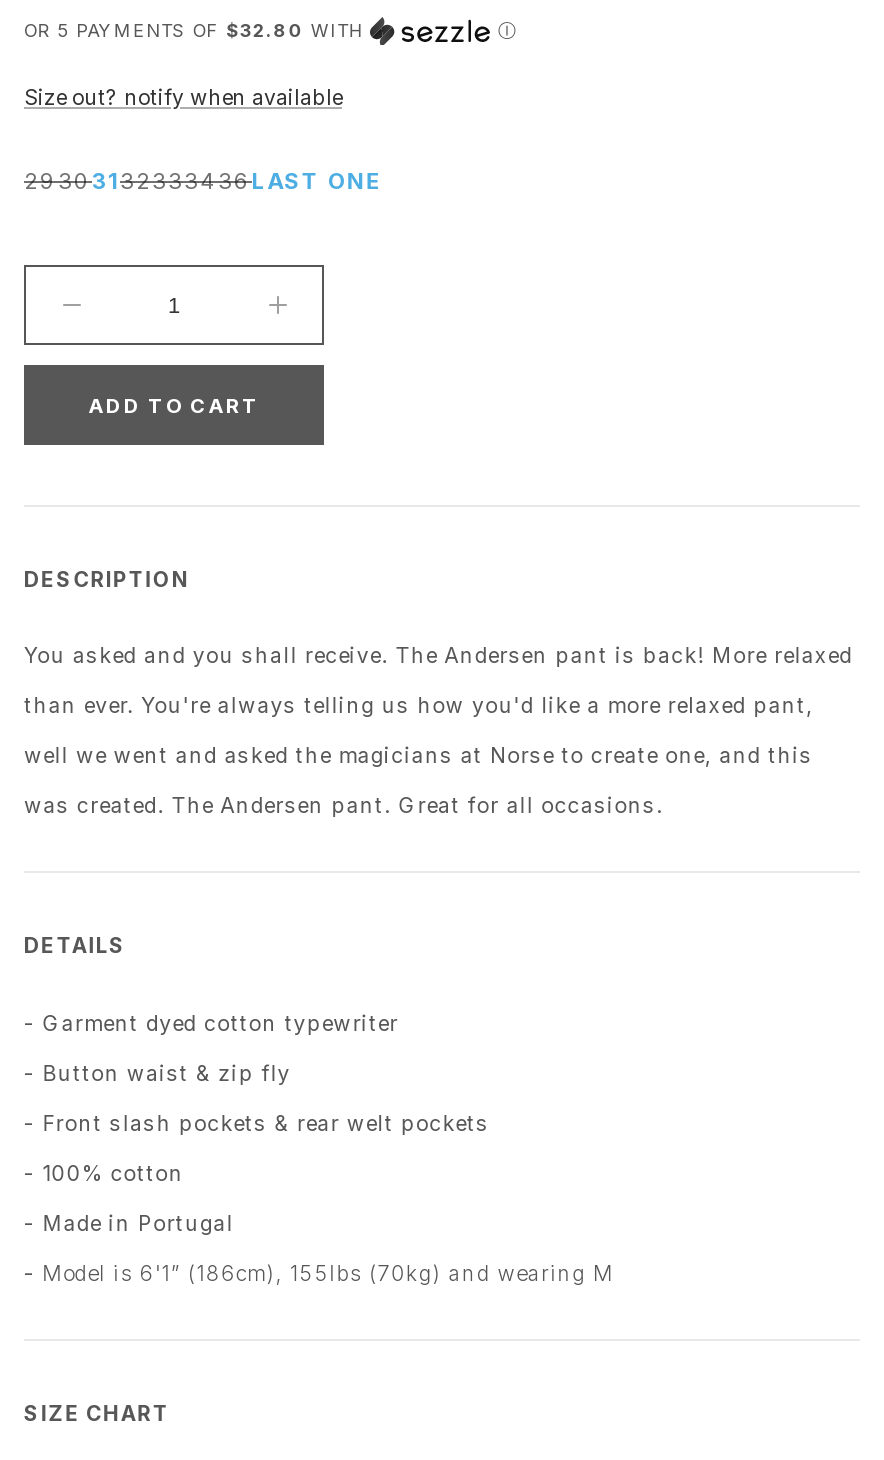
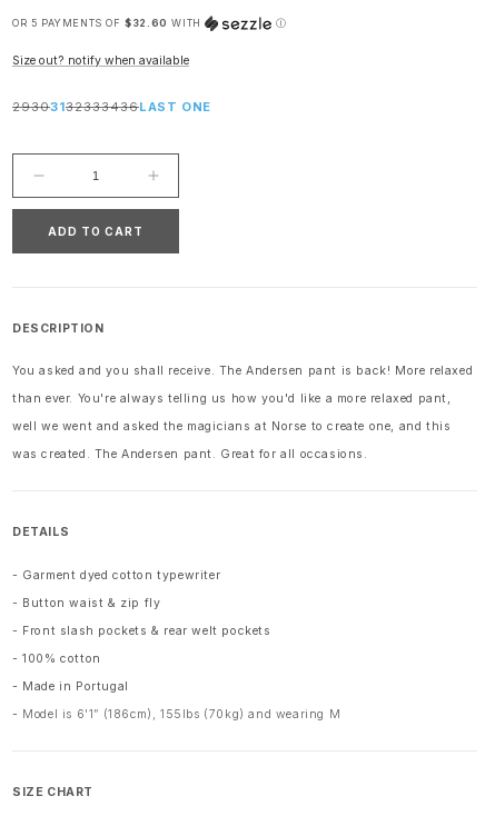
- OR 5 PAYMENTS OF $32.80 WITH
+ OR 5 PAYMENTS OF $32.60 WITH
